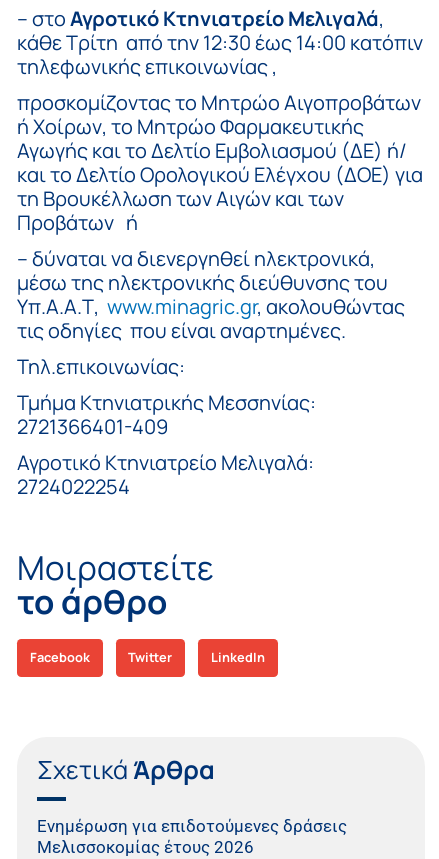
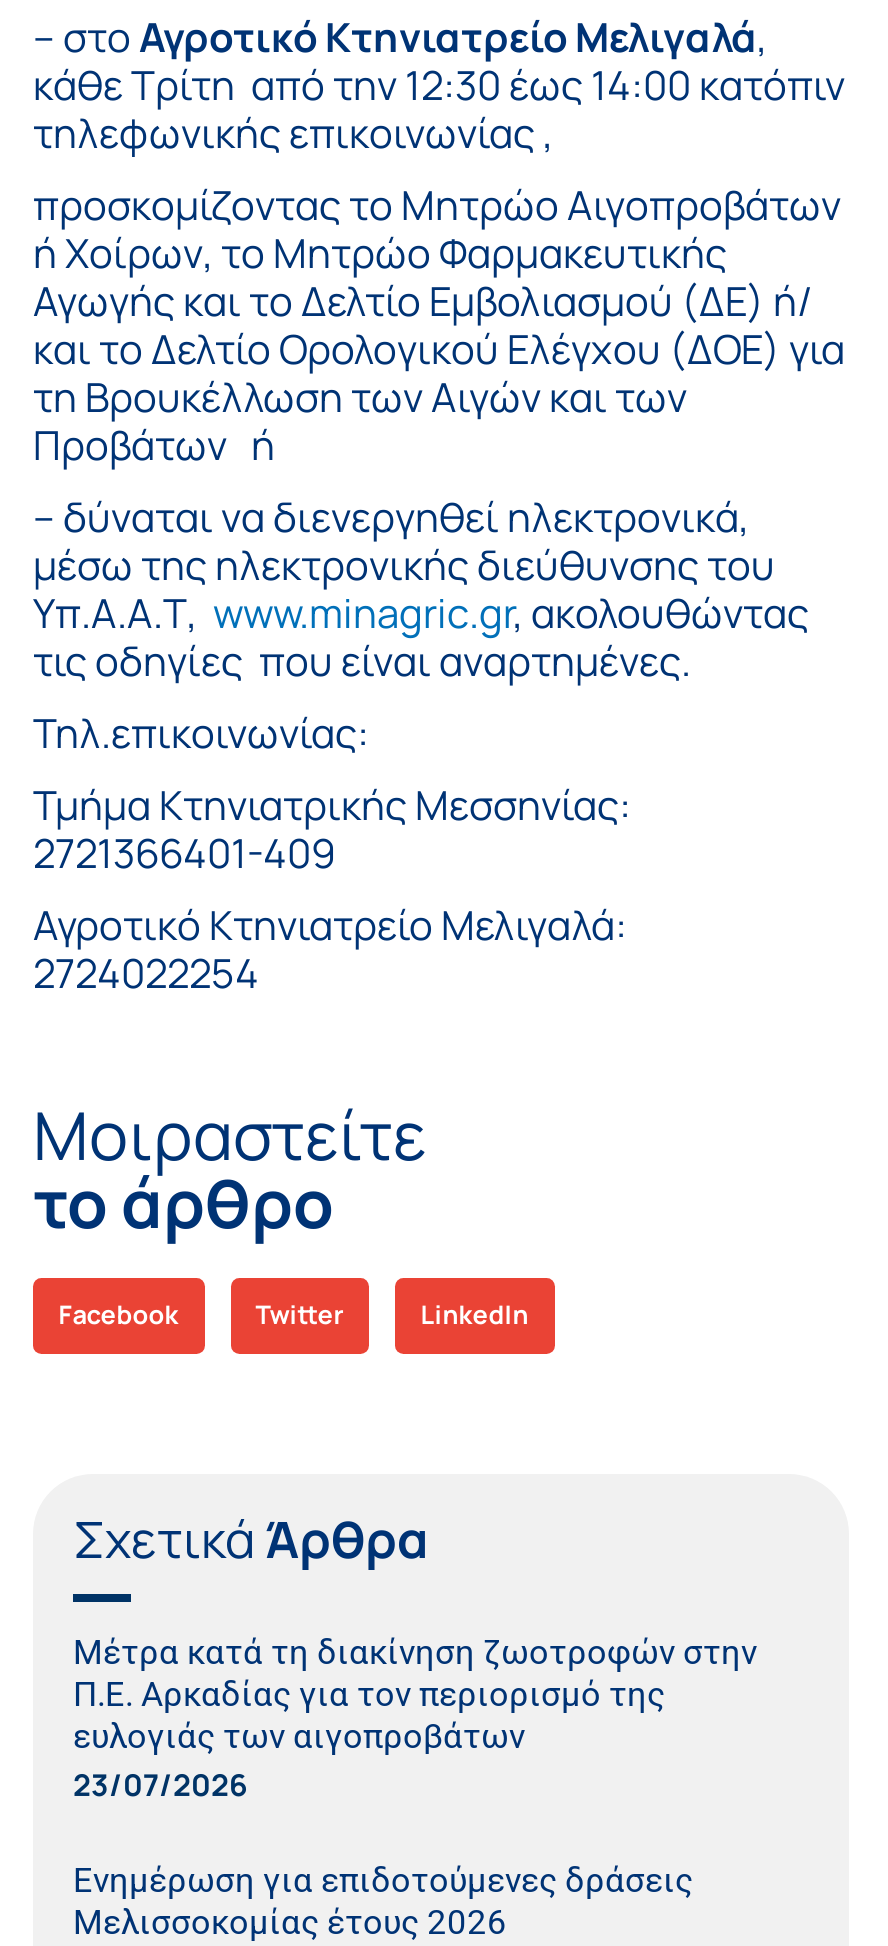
+ Μέτρα κατά τη διακίνηση ζωοτροφών στην
+ Π.Ε. Αρκαδίας για τον περιορισμό της
+ ευλογιάς των αιγοπροβάτων
+ 23/07/2026
